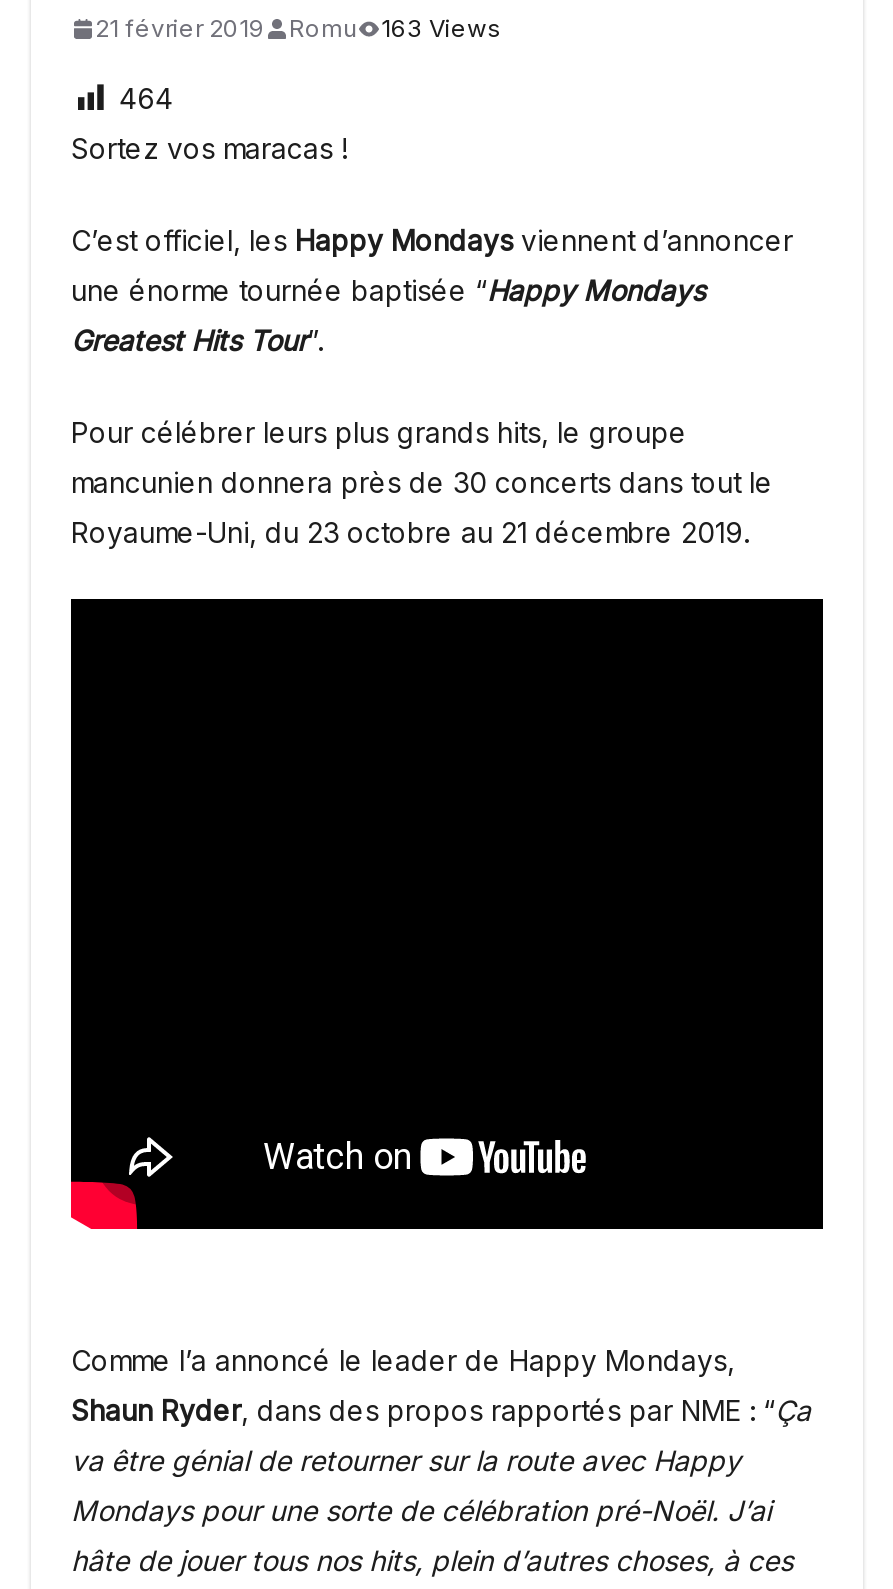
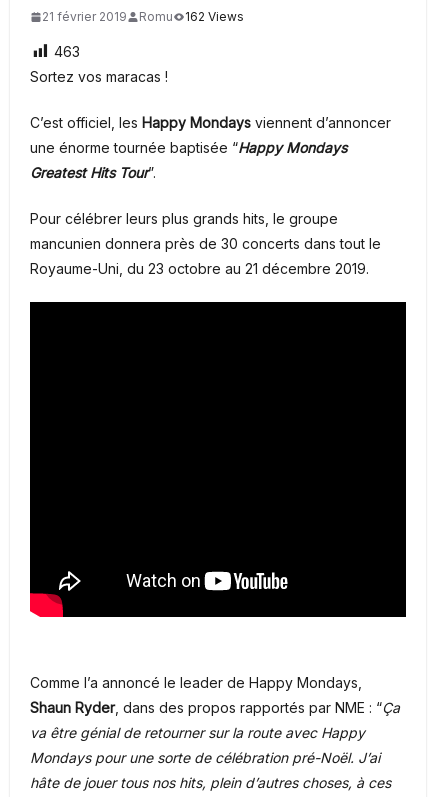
- 21 février 2019 Romu 163 Views
+ 21 février 2019 Romu 162 Views

- 464
+ 463
